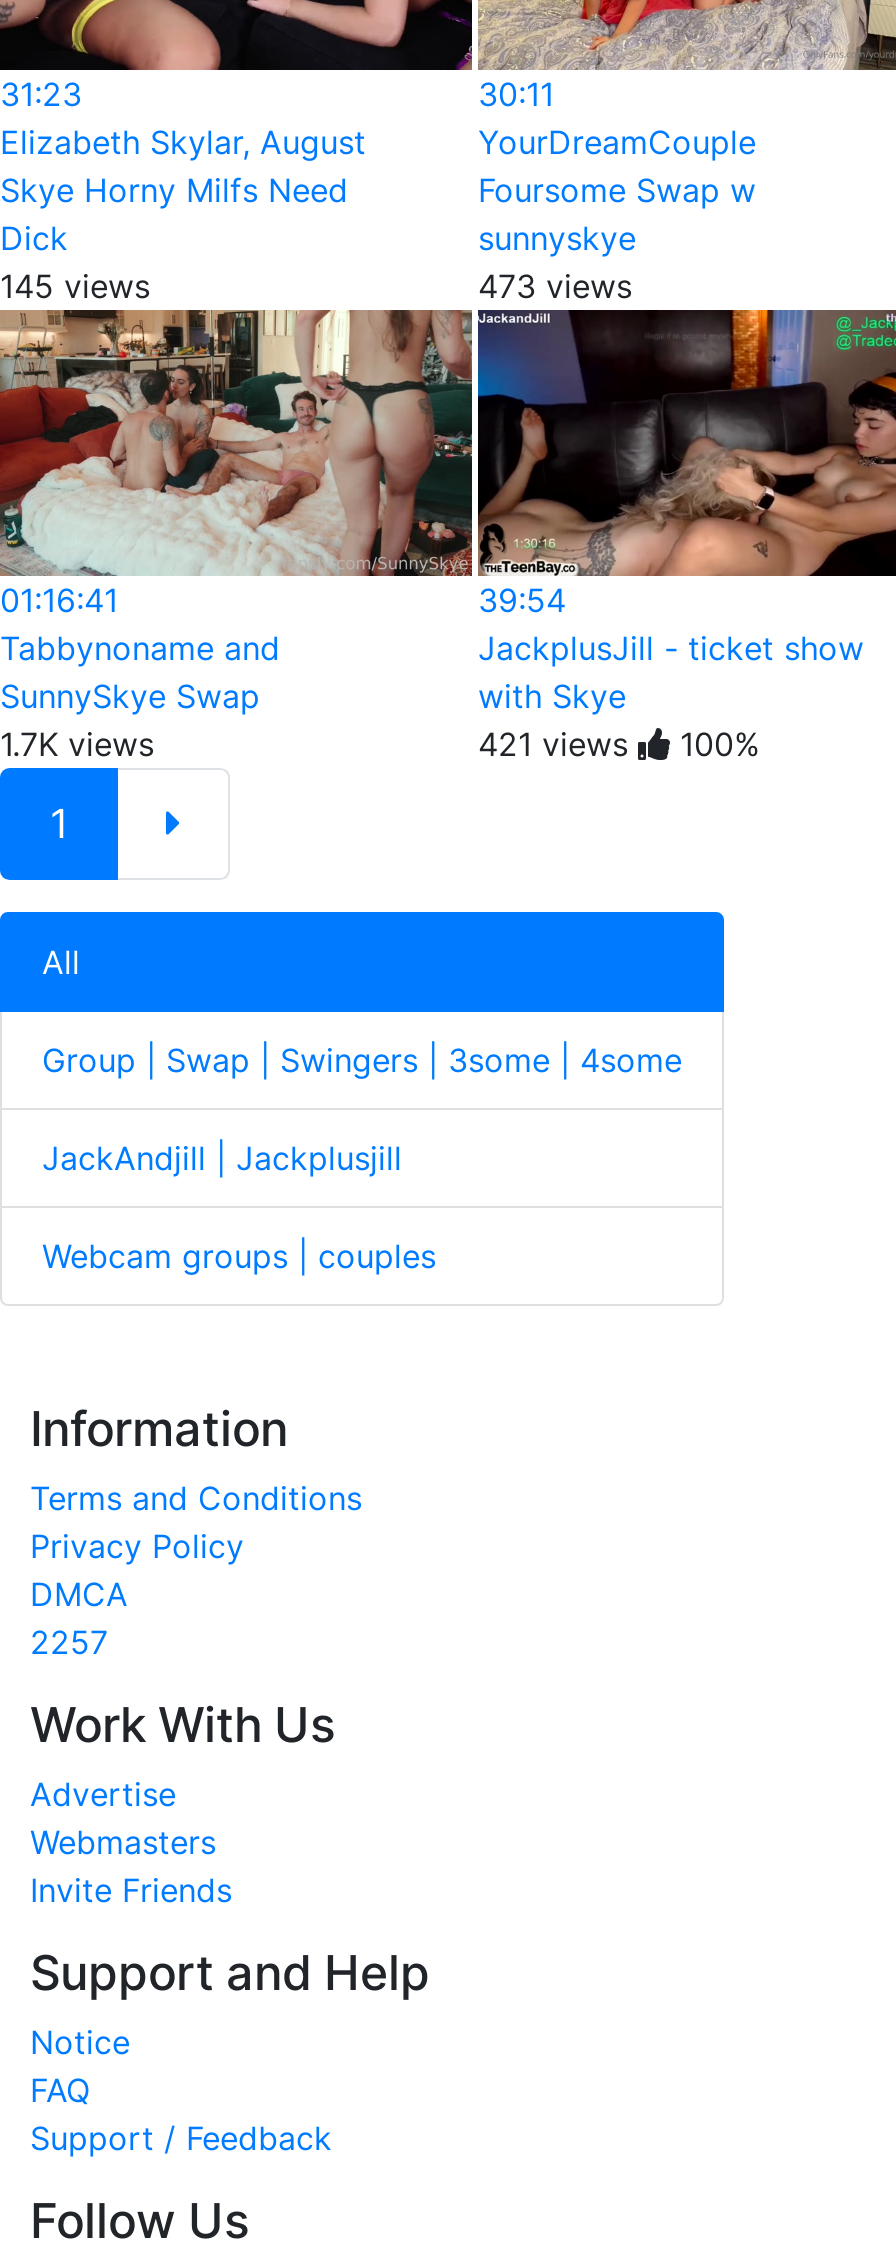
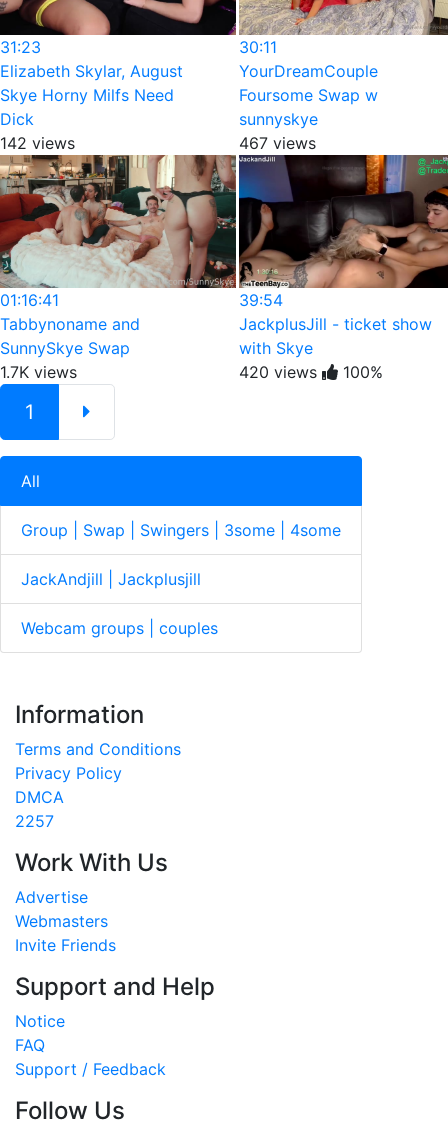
- 145 views
+ 142 views

- 473 views
+ 467 views

- 421 views 100%
+ 420 views 100%
